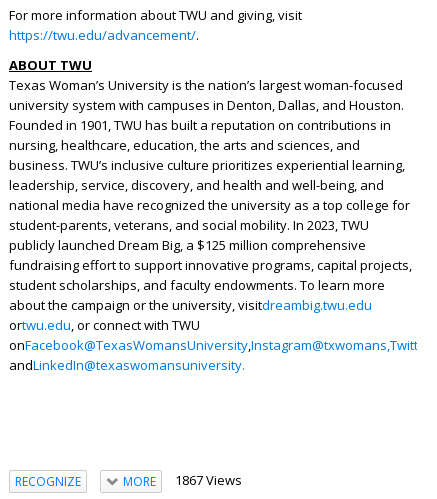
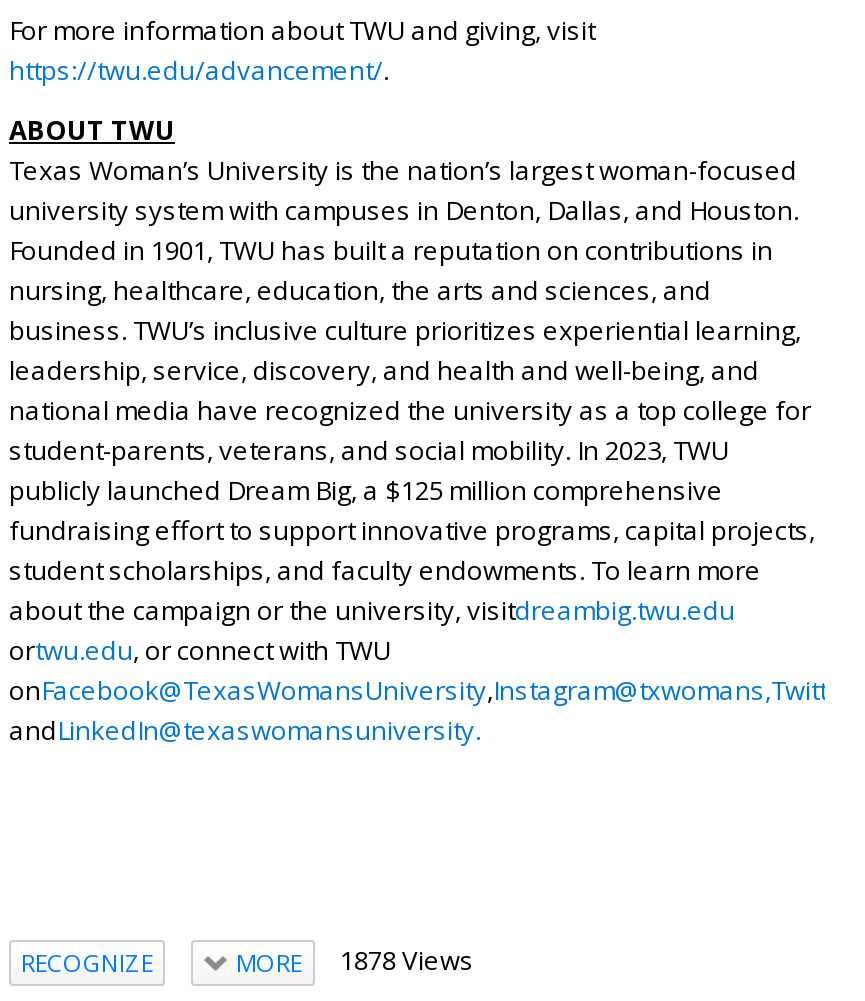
- MORE 1867 Views
+ MORE 1878 Views
